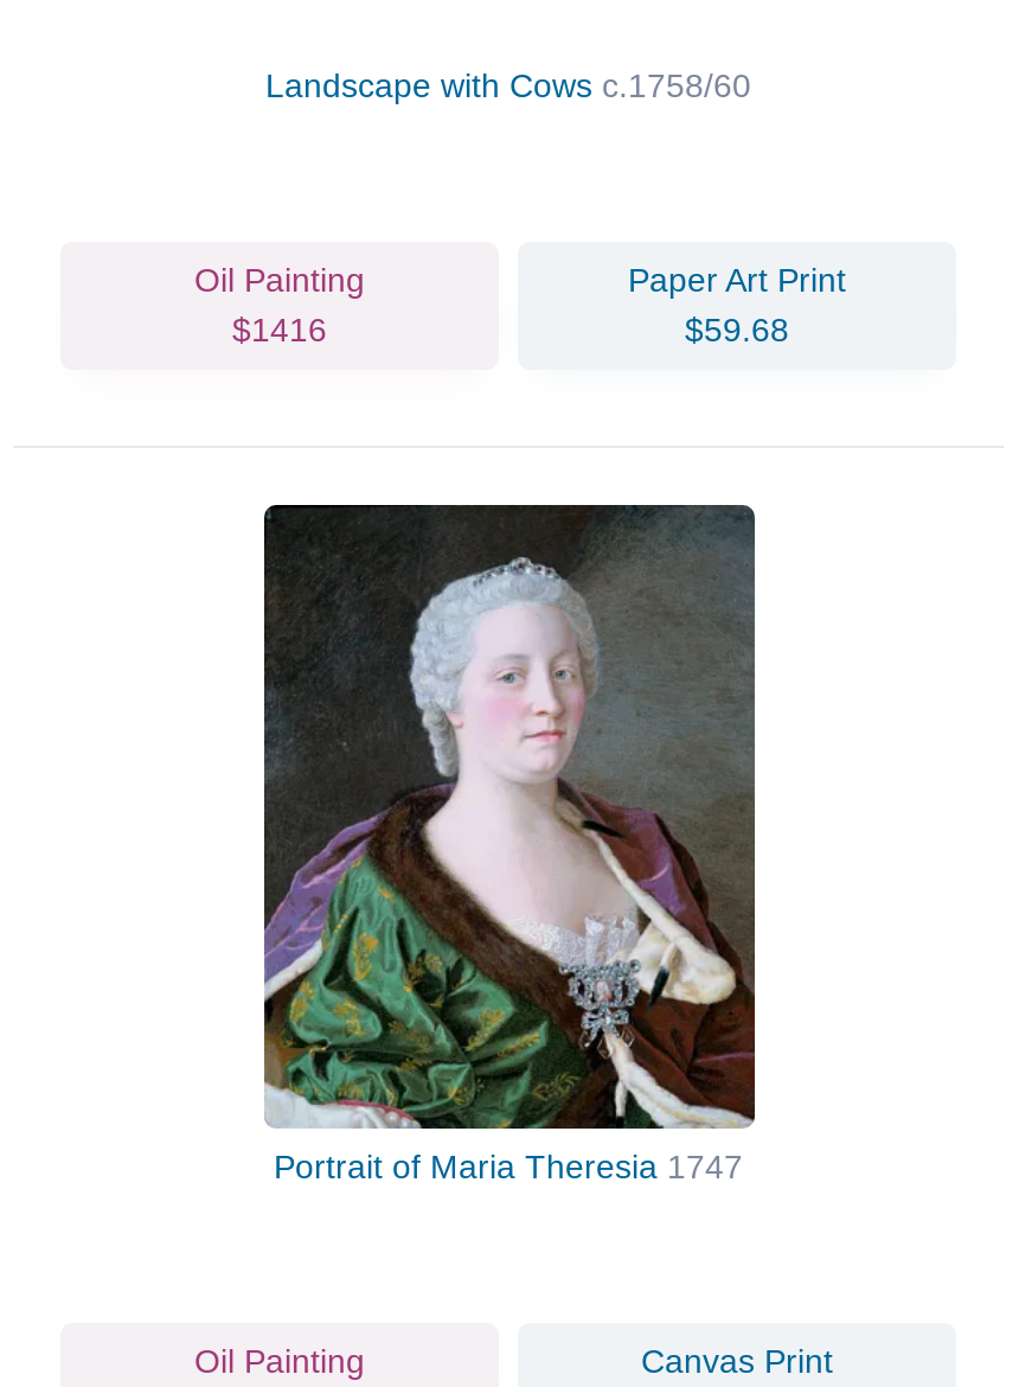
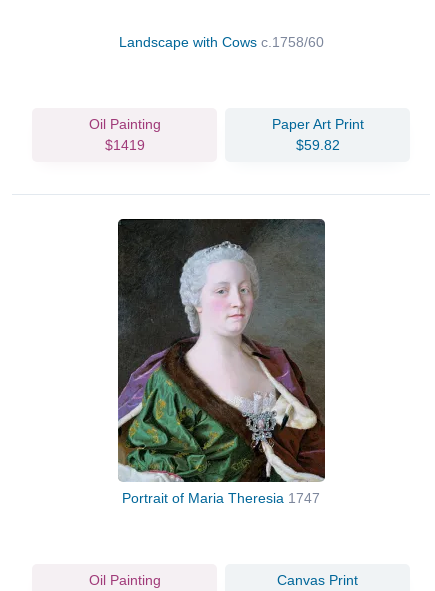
- $1416
+ $1419

- $59.68
+ $59.82
